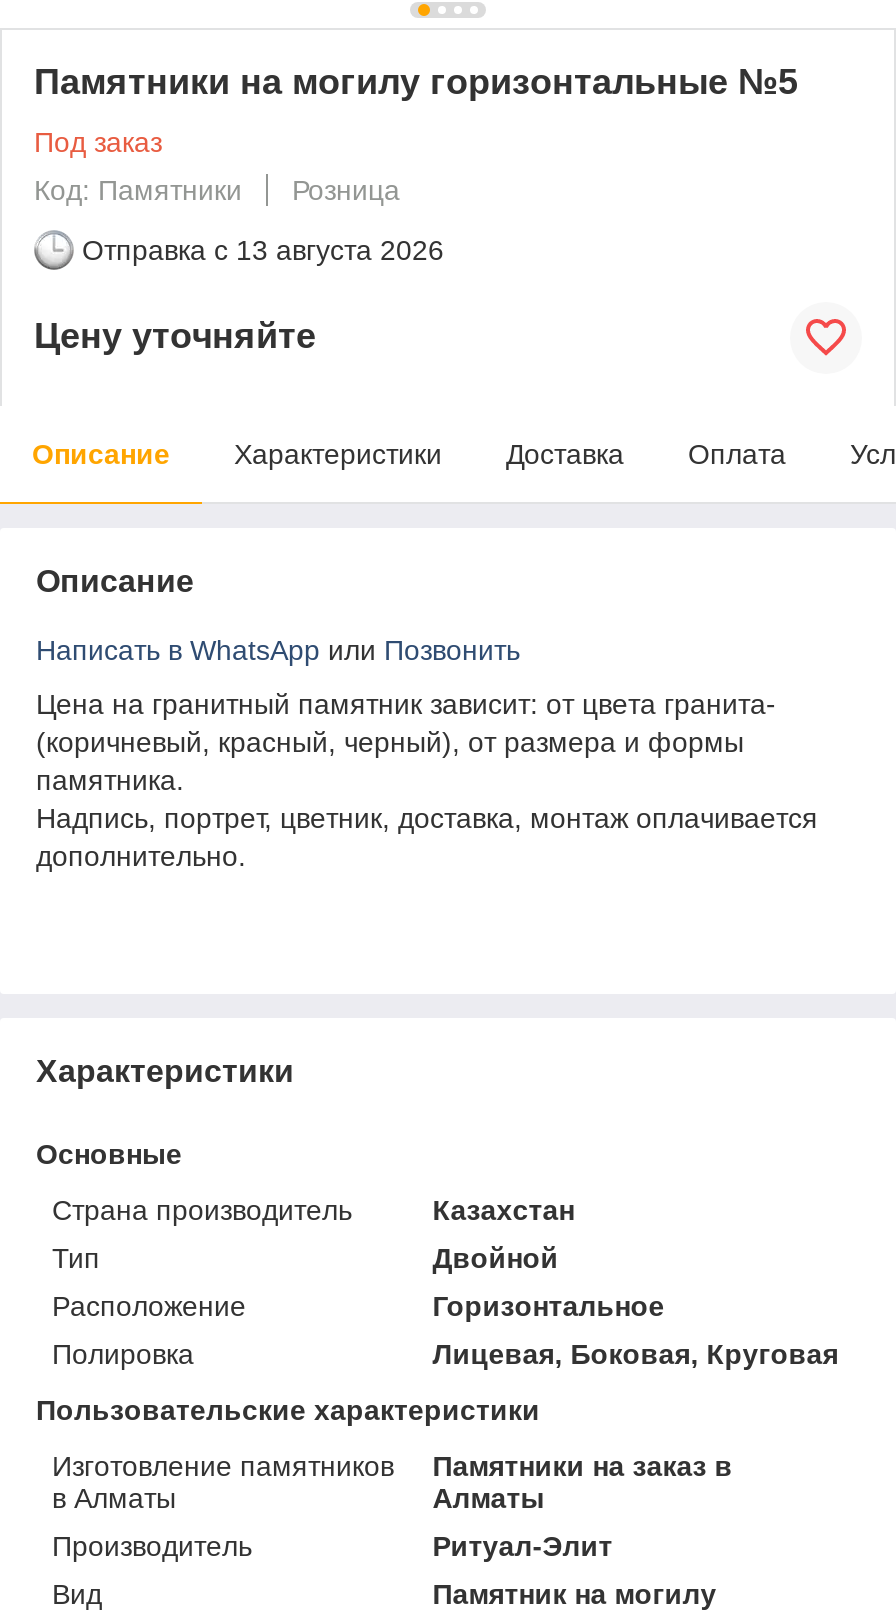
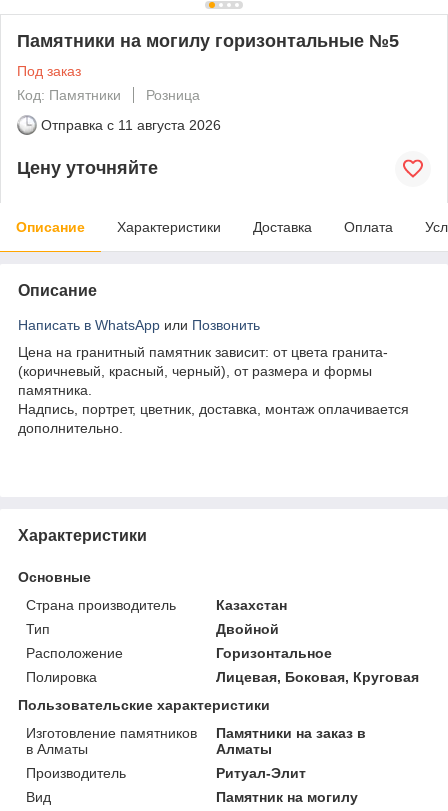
- Отправка с 13 августа 2026
+ Отправка с 11 августа 2026
